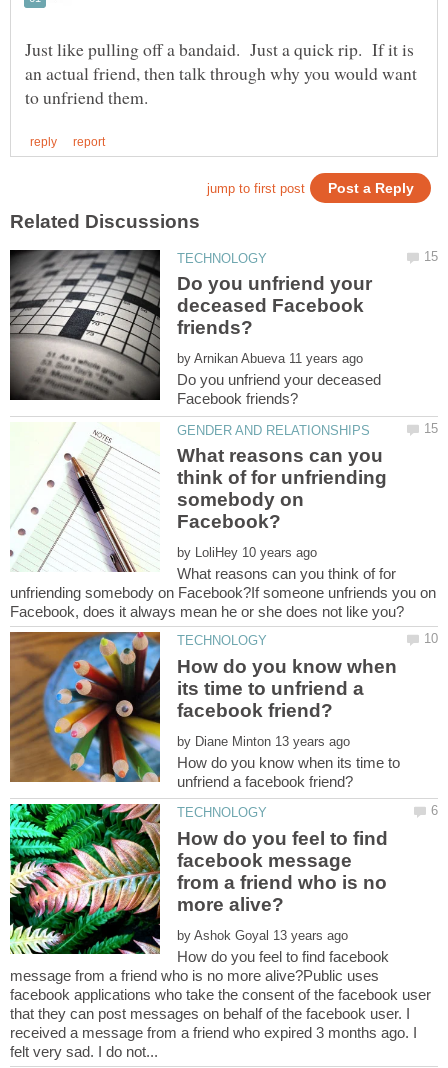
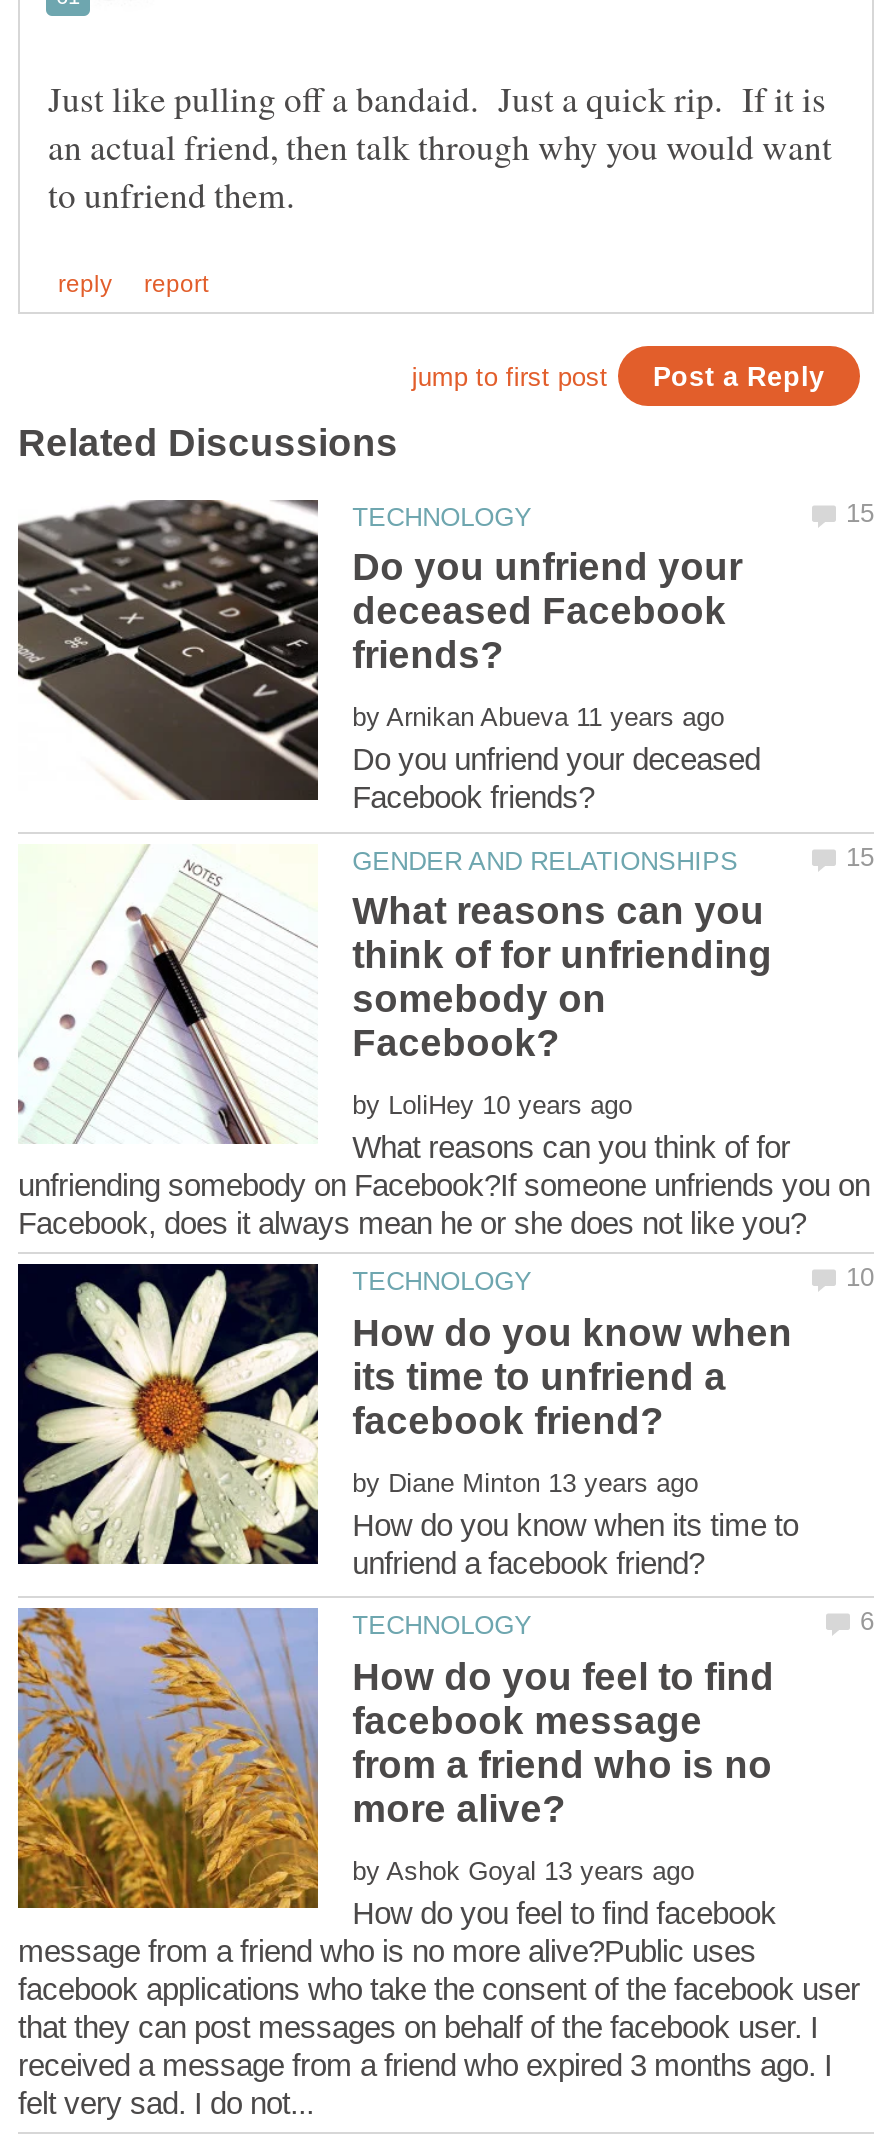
- [image]
+ [image]

- [image]
+ [image]

- [image]
+ [image]
